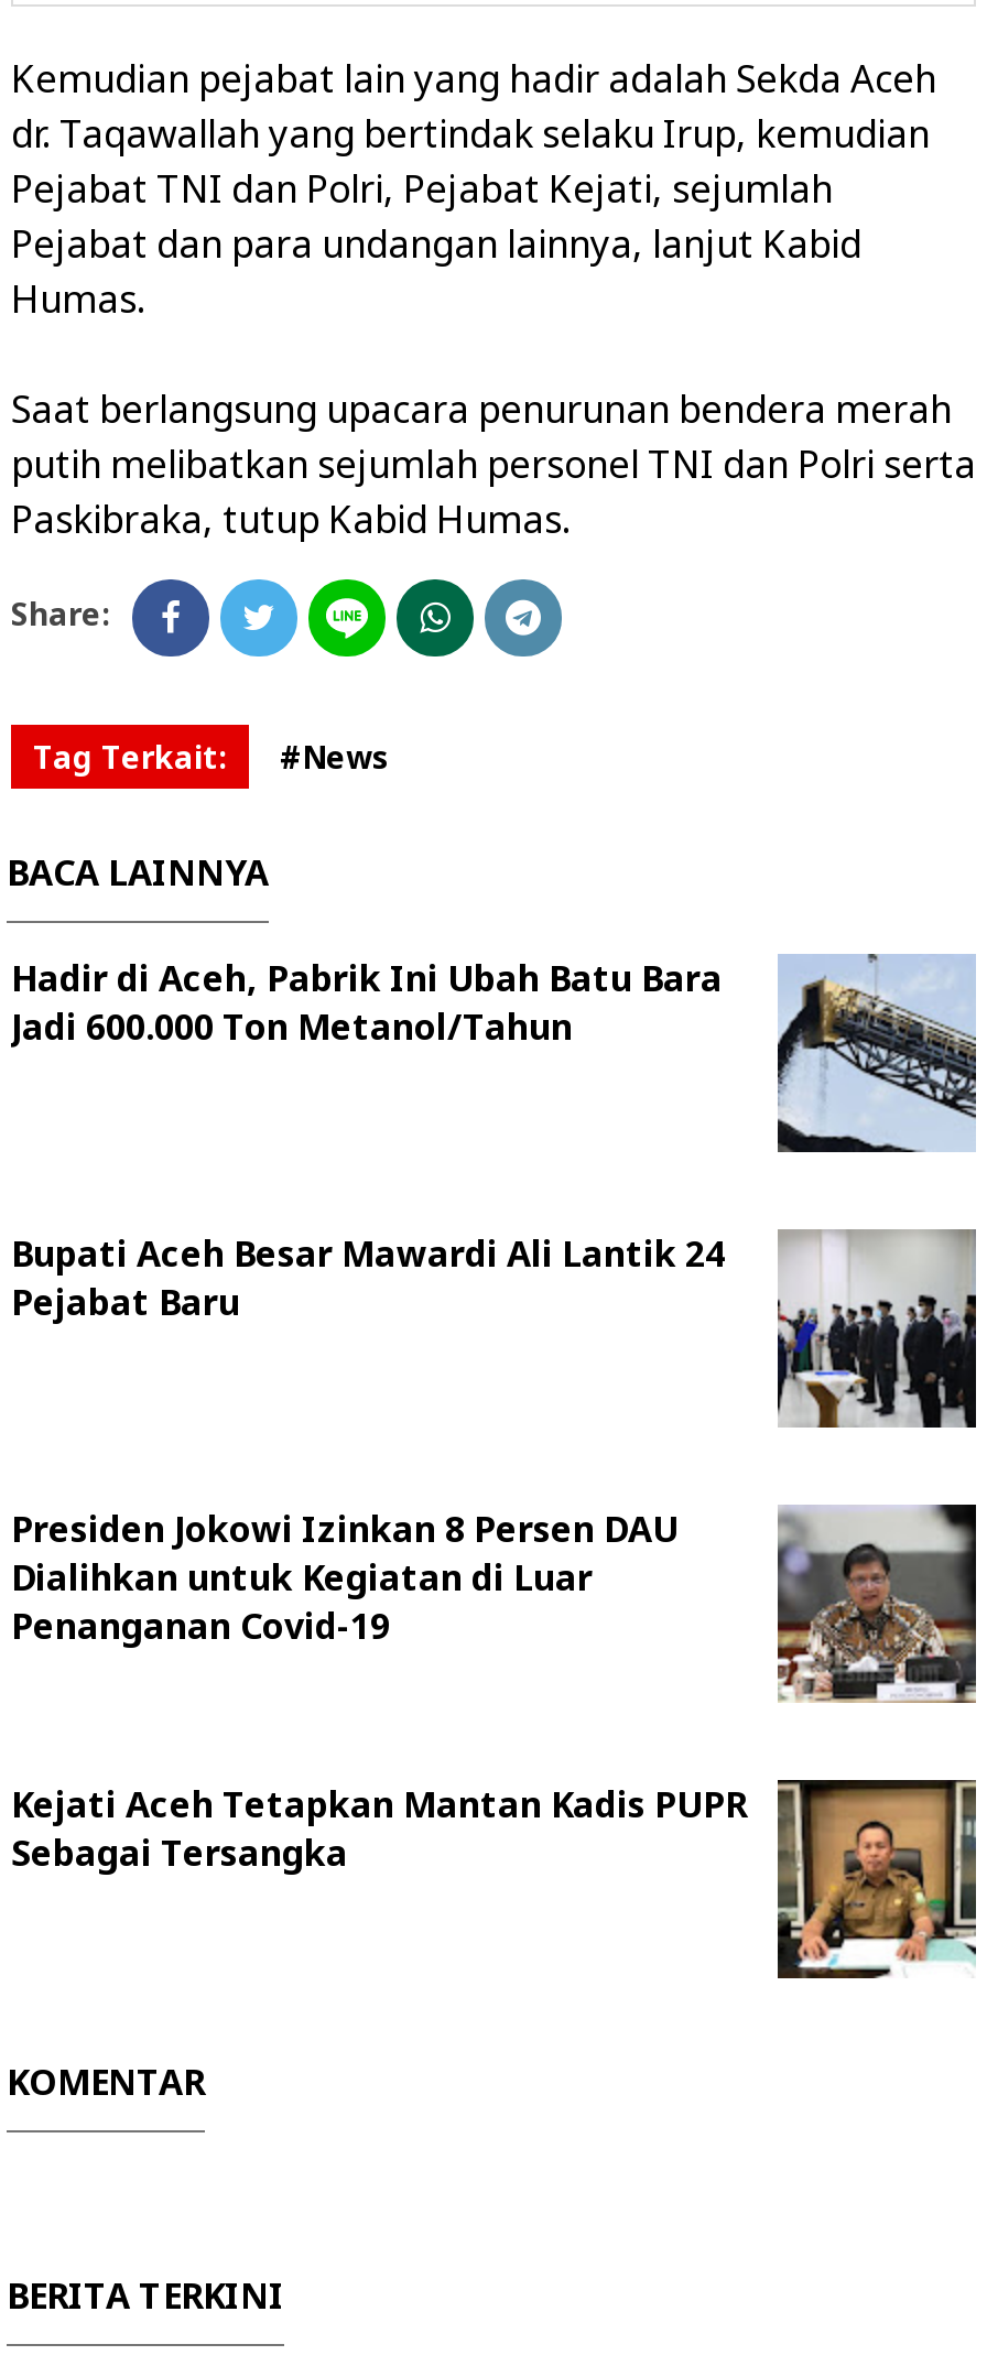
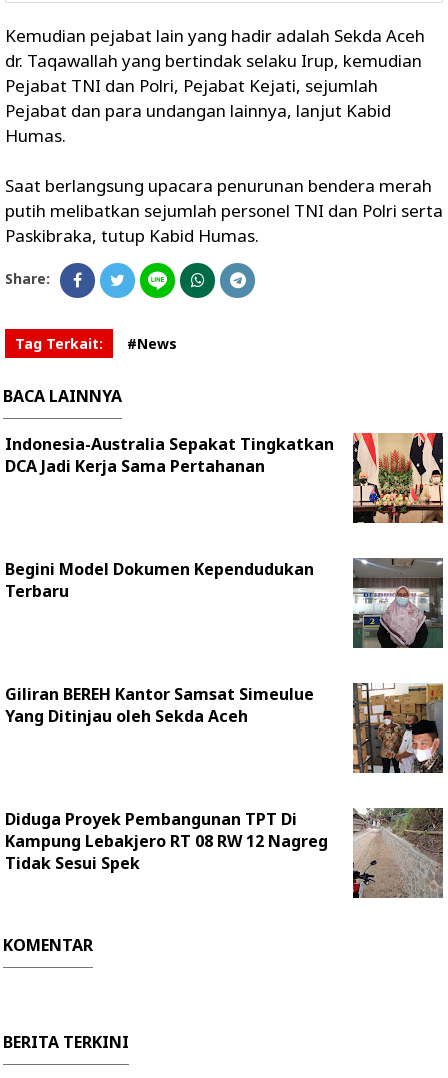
- [image]
- Hadir di Aceh, Pabrik Ini Ubah Batu Bara
- Jadi 600.000 Ton Metanol/Tahun
+ [image]
+ Indonesia-Australia Sepakat Tingkatkan
+ DCA Jadi Kerja Sama Pertahanan

- [image]
- Bupati Aceh Besar Mawardi Ali Lantik 24
- Pejabat Baru
+ [image]
+ Begini Model Dokumen Kependudukan
+ Terbaru

- Presiden Jokowi Izinkan 8 Persen DAU
- Dialihkan untuk Kegiatan di Luar
- Penanganan Covid-19
+ Giliran BEREH Kantor Samsat Simeulue
+ Yang Ditinjau oleh Sekda Aceh

- [image]
+ [image]

- [image]
- Kejati Aceh Tetapkan Mantan Kadis PUPR
- Sebagai Tersangka
+ [image]
+ Diduga Proyek Pembangunan TPT Di
+ Kampung Lebakjero RT 08 RW 12 Nagreg
+ Tidak Sesui Spek
